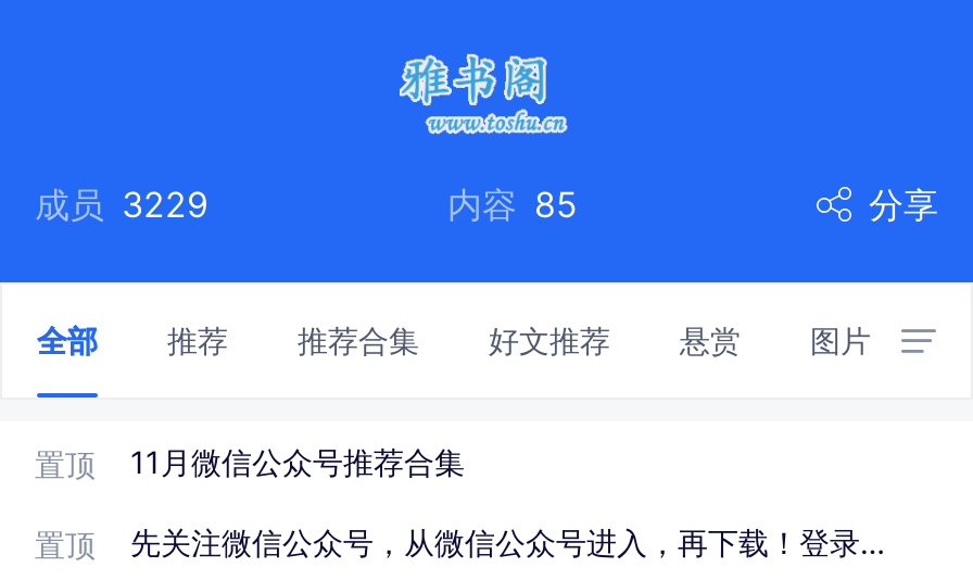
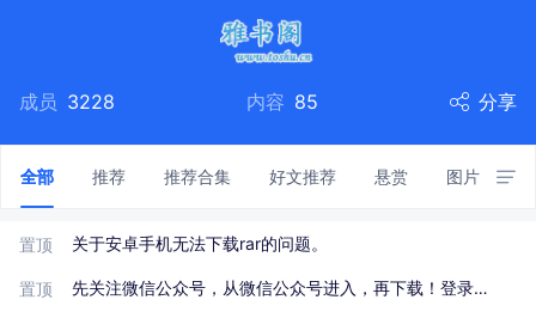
- 成员 3229
+ 成员 3228

- 11月微信公众号推荐合集
+ 关于安卓手机无法下载rar的问题。
